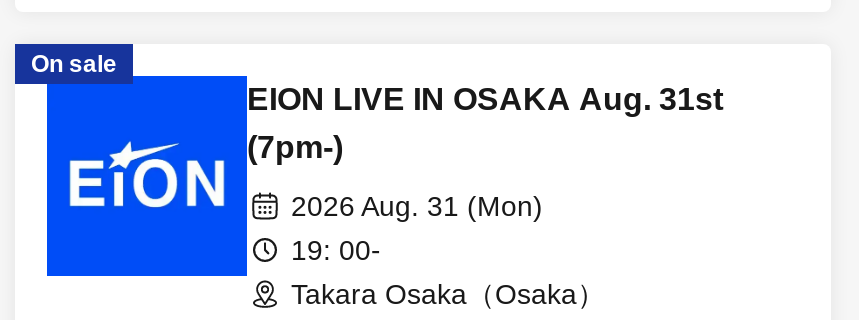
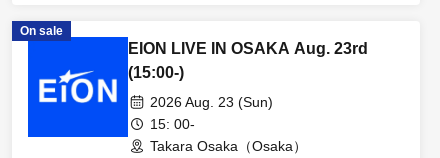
- EION LIVE IN OSAKA Aug. 31st
- (7pm-)
+ EION LIVE IN OSAKA Aug. 23rd
+ (15:00-)

- 2026 Aug. 31 (Mon)
- 19: 00-
+ 2026 Aug. 23 (Sun)
+ 15: 00-
